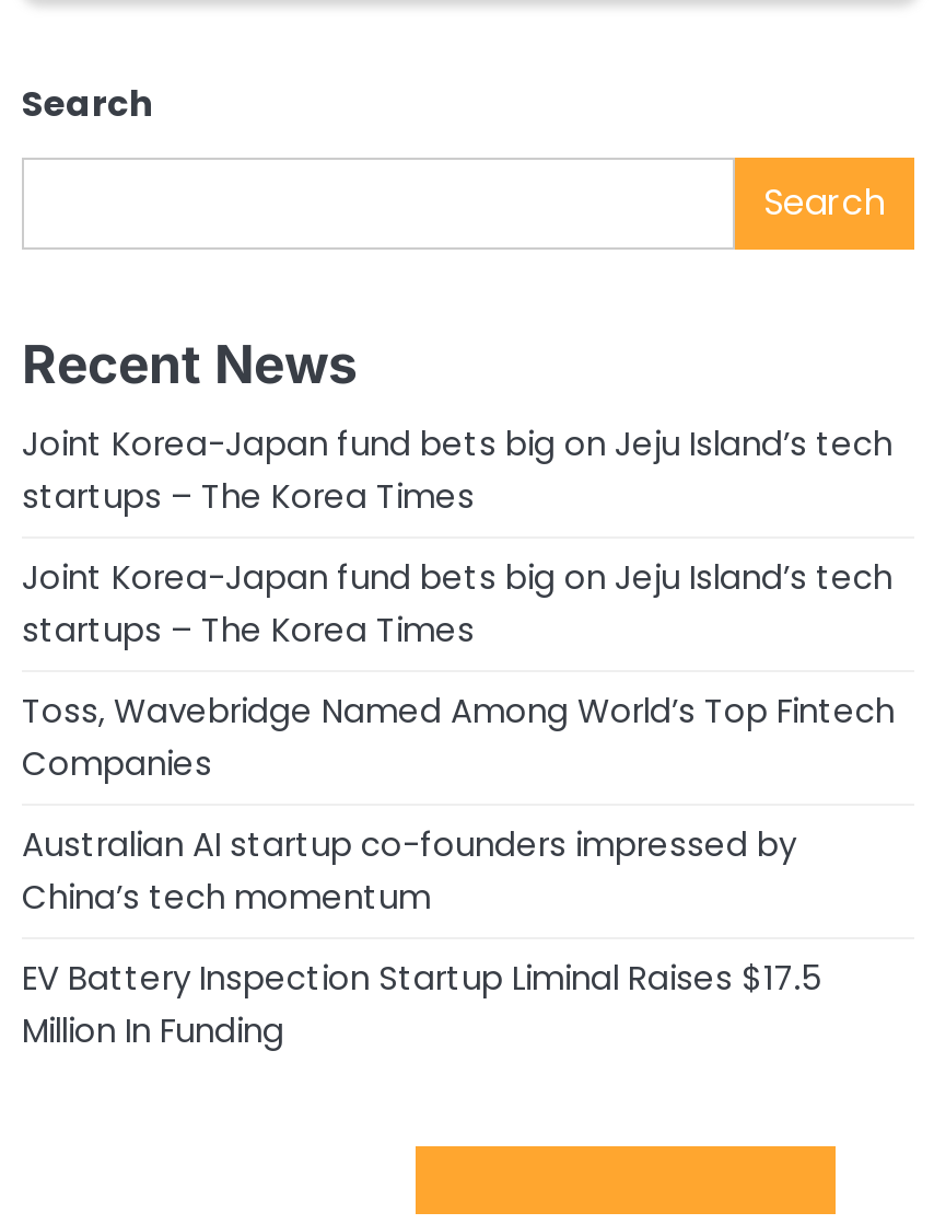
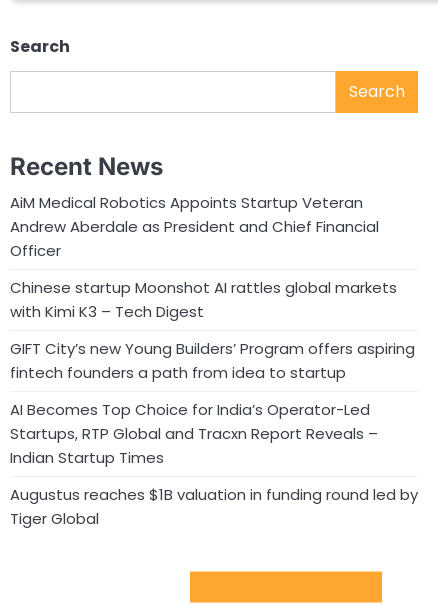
- Joint Korea-Japan fund bets big on Jeju Island’s tech
- startups – The Korea Times
+ AiM Medical Robotics Appoints Startup Veteran
+ Andrew Aberdale as President and Chief Financial
+ Officer

- Joint Korea-Japan fund bets big on Jeju Island’s tech
- startups – The Korea Times
+ Chinese startup Moonshot AI rattles global markets
+ with Kimi K3 – Tech Digest

- Toss, Wavebridge Named Among World’s Top Fintech
- Companies
+ GIFT City’s new Young Builders’ Program offers aspiring
+ fintech founders a path from idea to startup

- Australian AI startup co-founders impressed by
- China’s tech momentum
+ AI Becomes Top Choice for India’s Operator-Led
+ Startups, RTP Global and Tracxn Report Reveals –
+ Indian Startup Times

- EV Battery Inspection Startup Liminal Raises $17.5
- Million In Funding
+ Augustus reaches $1B valuation in funding round led by
+ Tiger Global
